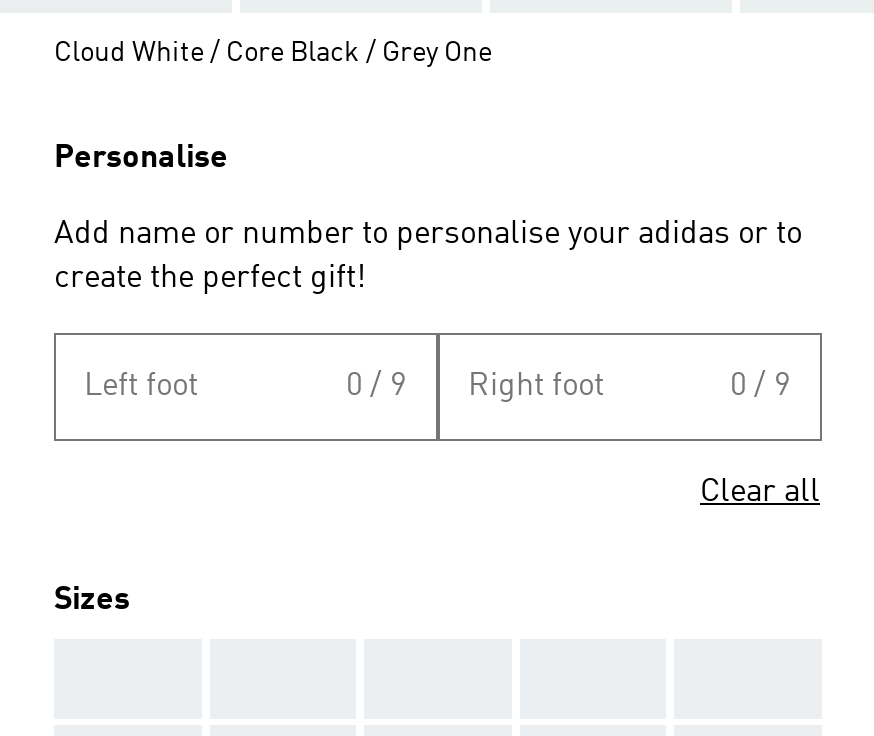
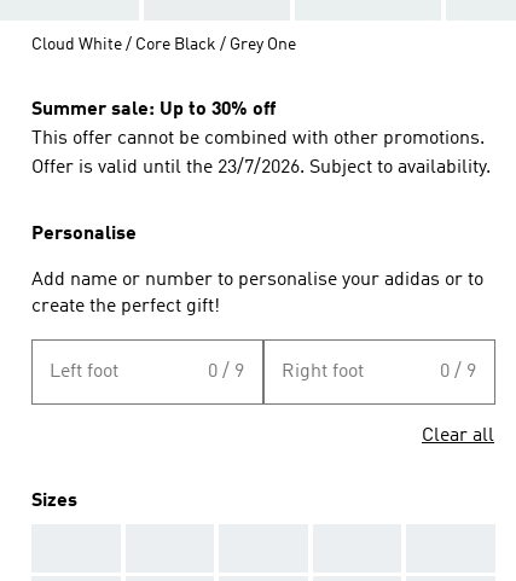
+ Summer sale: Up to 30% off
+ This offer cannot be combined with other promotions.
+ Offer is valid until the 23/7/2026. Subject to availability.
